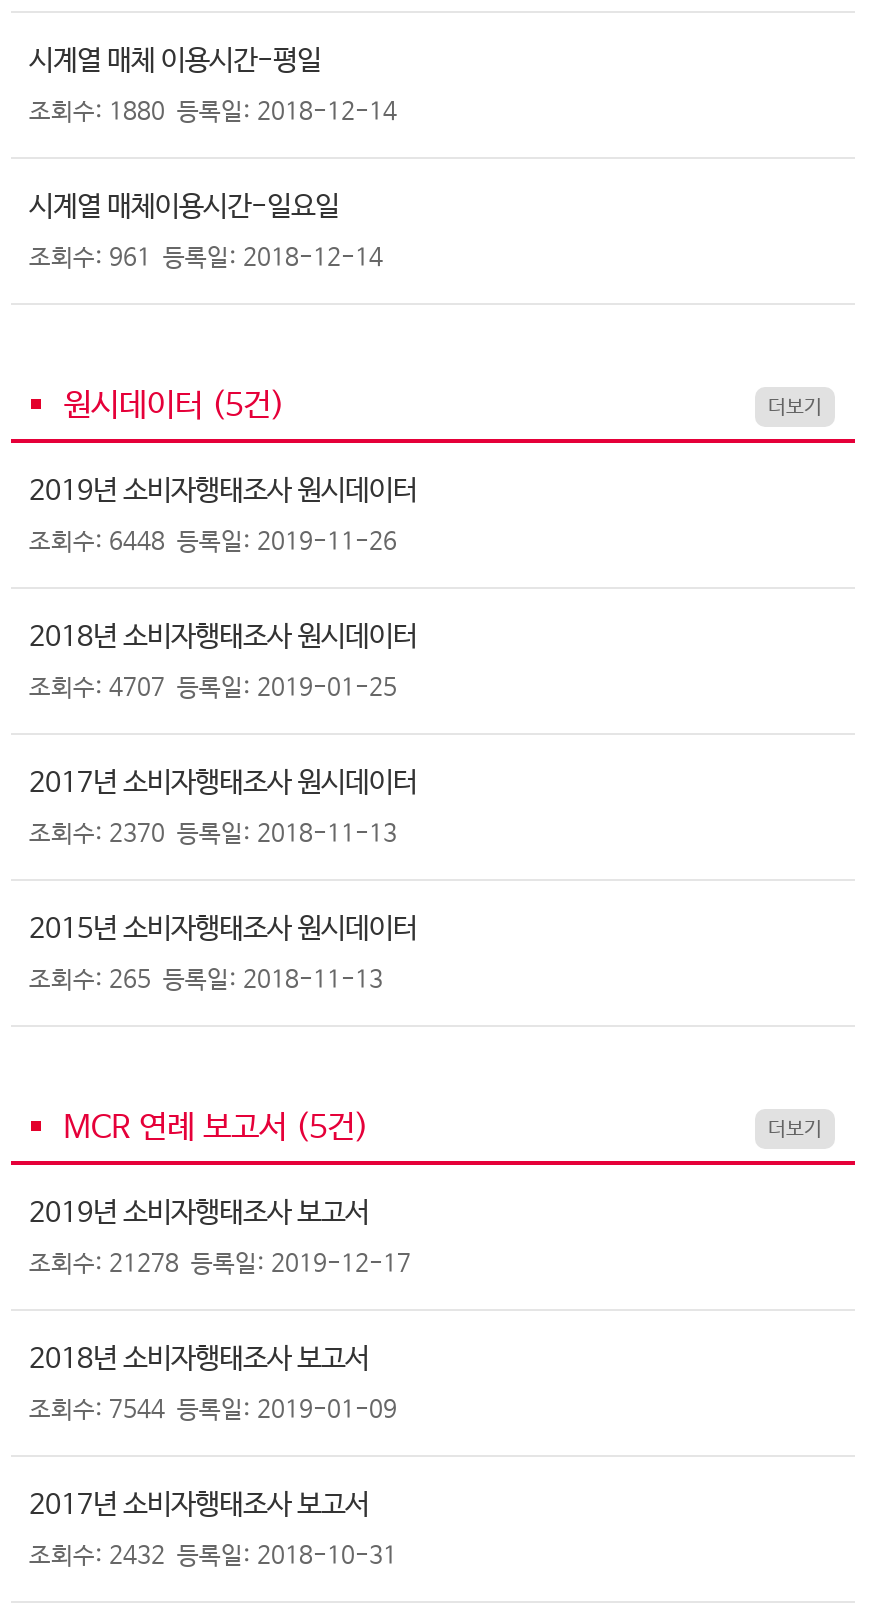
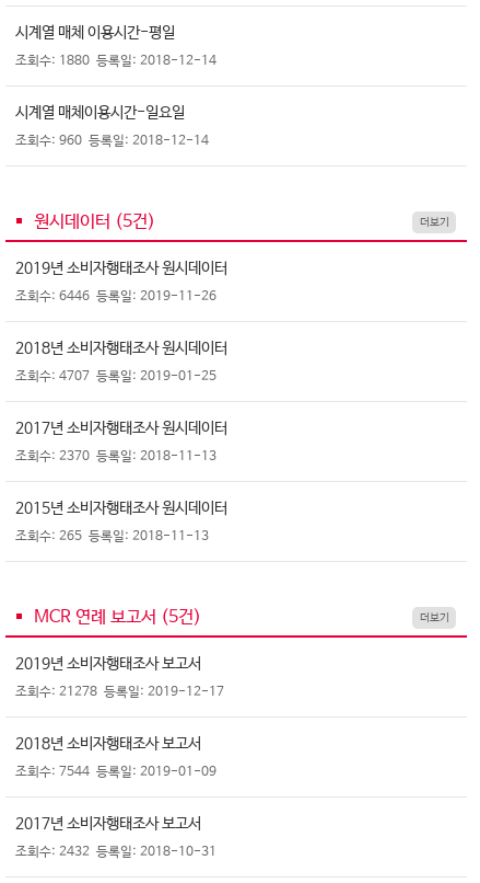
- 조회수: 961 등록일: 2018-12-14
+ 조회수: 960 등록일: 2018-12-14

- 조회수: 6448 등록일: 2019-11-26
+ 조회수: 6446 등록일: 2019-11-26
